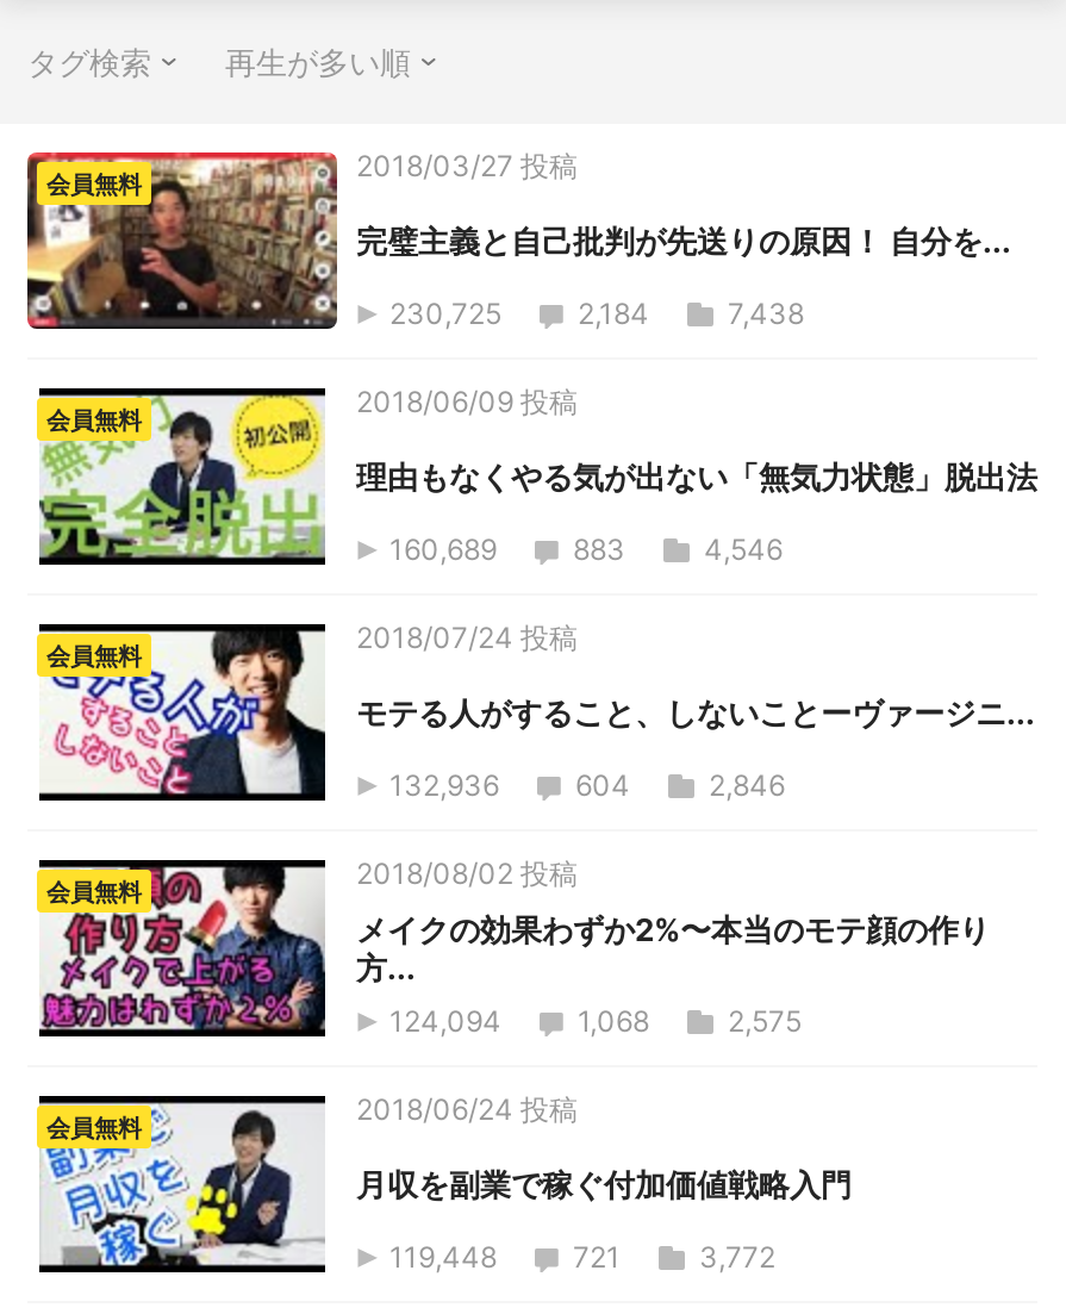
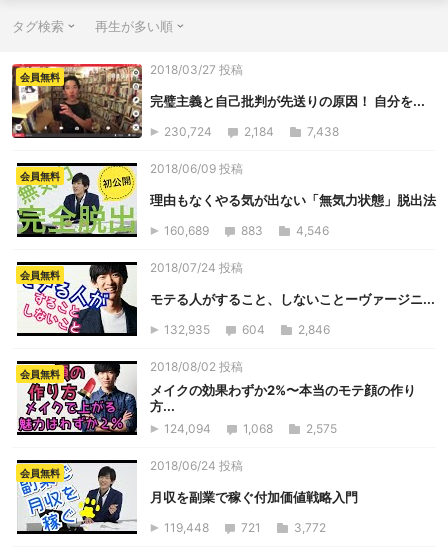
- 230,725
+ 230,724

- 132,936
+ 132,935
